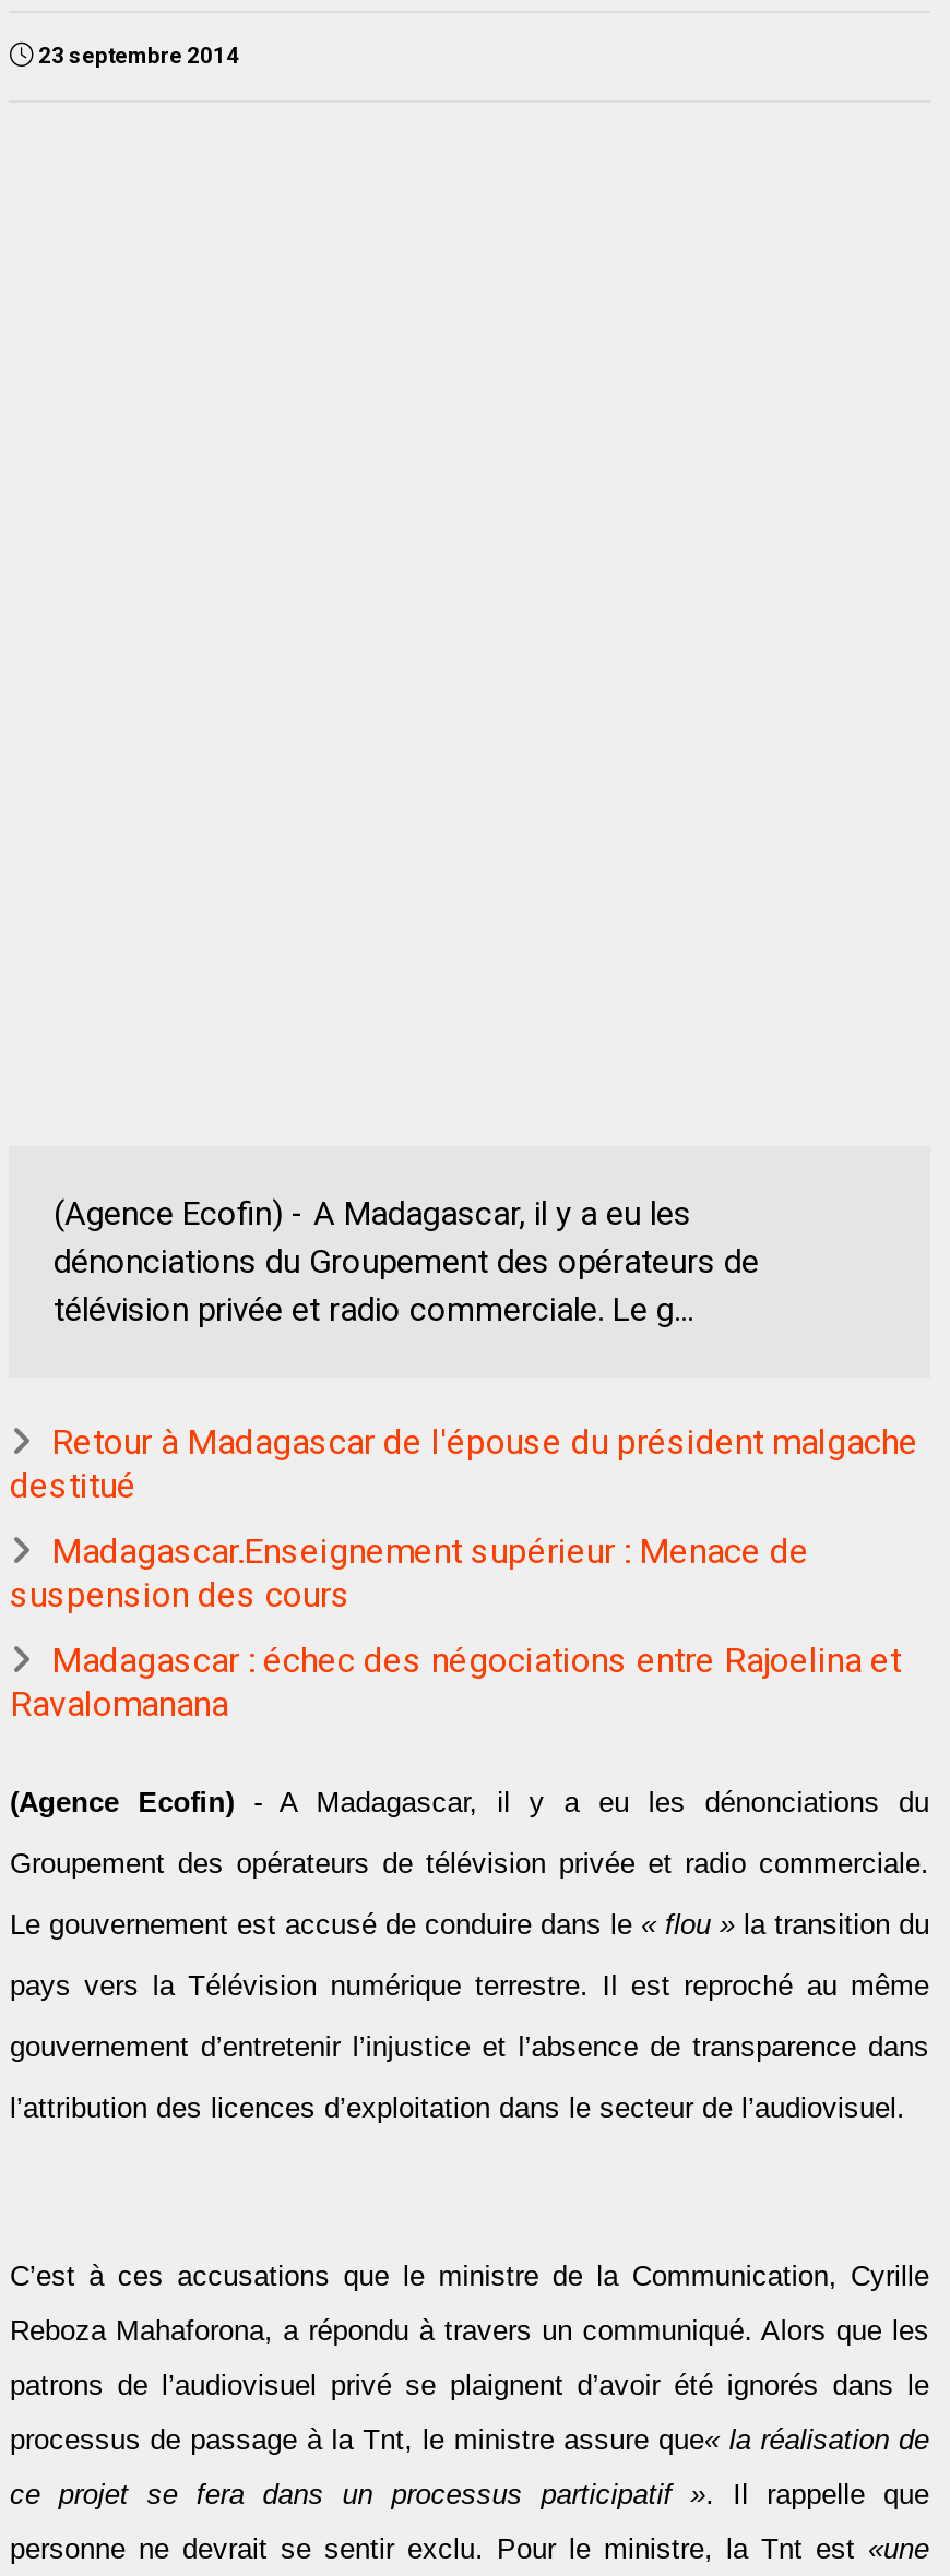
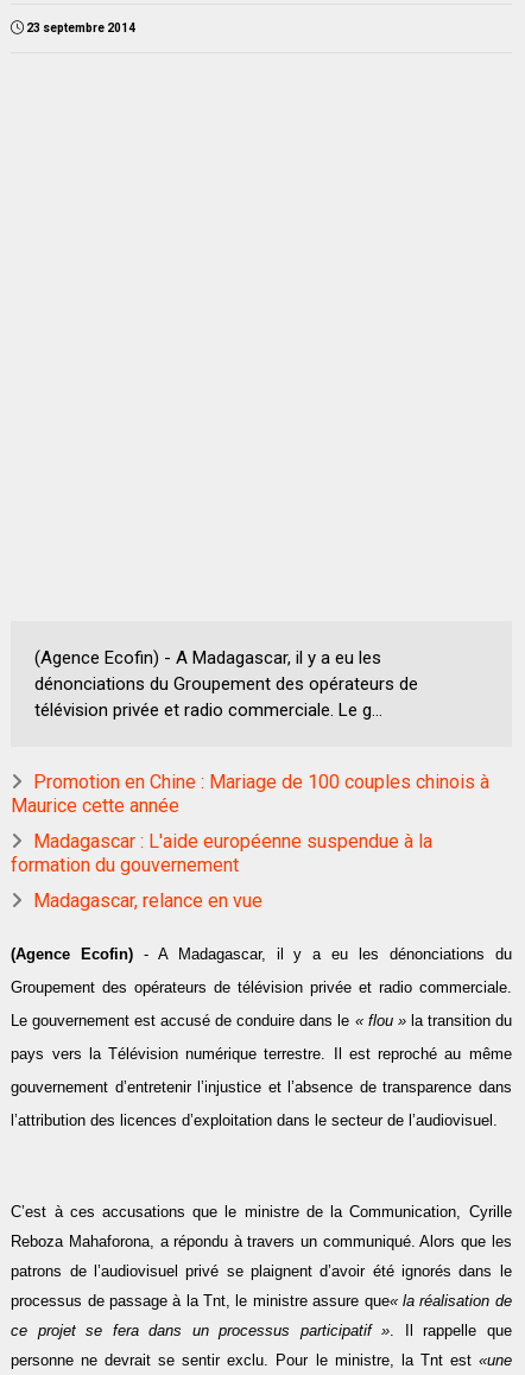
- Retour à Madagascar de l'épouse du président malgache
- destitué
+ Promotion en Chine : Mariage de 100 couples chinois à
+ Maurice cette année

- Madagascar.Enseignement supérieur : Menace de
- suspension des cours
+ Madagascar : L'aide européenne suspendue à la
+ formation du gouvernement

- Madagascar : échec des négociations entre Rajoelina et
- Ravalomanana
+ Madagascar, relance en vue
